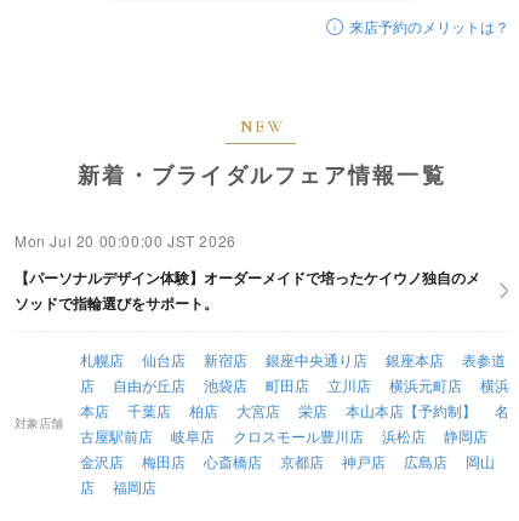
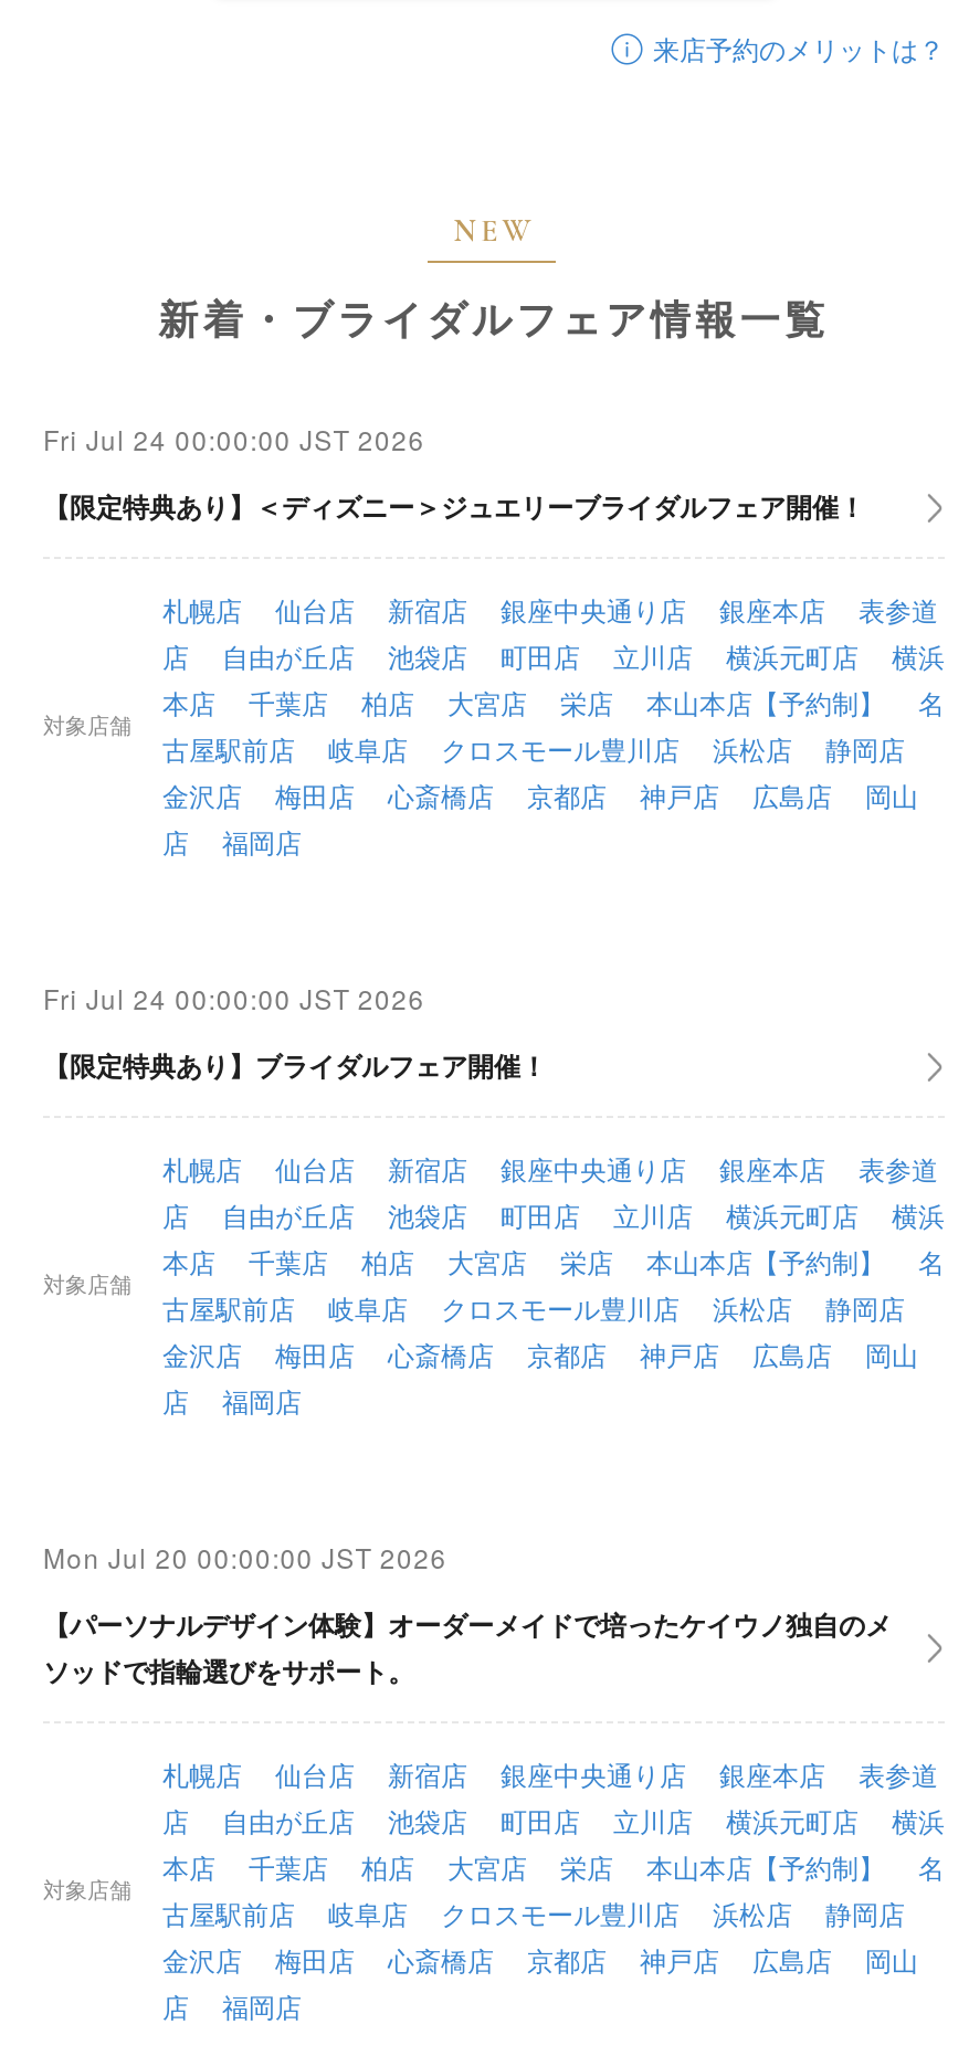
+ Fri Jul 24 00:00:00 JST 2026
+ 【限定特典あり】＜ディズニー＞ジュエリーブライダルフェア開催！

+ 対象店舗

+ Fri Jul 24 00:00:00 JST 2026
+ 【限定特典あり】ブライダルフェア開催！

+ 対象店舗

+ 札幌店
+ 仙台店
+ 新宿店
+ 銀座中央通り店
+ 銀座本店
+ 表参道
+ 店
+ 自由が丘店
+ 池袋店
+ 町田店
+ 立川店
+ 横浜元町店
+ 横浜
+ 本店
+ 千葉店
+ 柏店
+ 大宮店
+ 栄店
+ 本山本店【予約制】
+ 名
+ 古屋駅前店
+ 岐阜店
+ クロスモール豊川店
+ 浜松店
+ 静岡店
+ 金沢店
+ 梅田店
+ 心斎橋店
+ 京都店
+ 神戸店
+ 広島店
+ 岡山
+ 店
+ 福岡店

+ 札幌店
+ 仙台店
+ 新宿店
+ 銀座中央通り店
+ 銀座本店
+ 表参道
+ 店
+ 自由が丘店
+ 池袋店
+ 町田店
+ 立川店
+ 横浜元町店
+ 横浜
+ 本店
+ 千葉店
+ 柏店
+ 大宮店
+ 栄店
+ 本山本店【予約制】
+ 名
+ 古屋駅前店
+ 岐阜店
+ クロスモール豊川店
+ 浜松店
+ 静岡店
+ 金沢店
+ 梅田店
+ 心斎橋店
+ 京都店
+ 神戸店
+ 広島店
+ 岡山
+ 店
+ 福岡店
